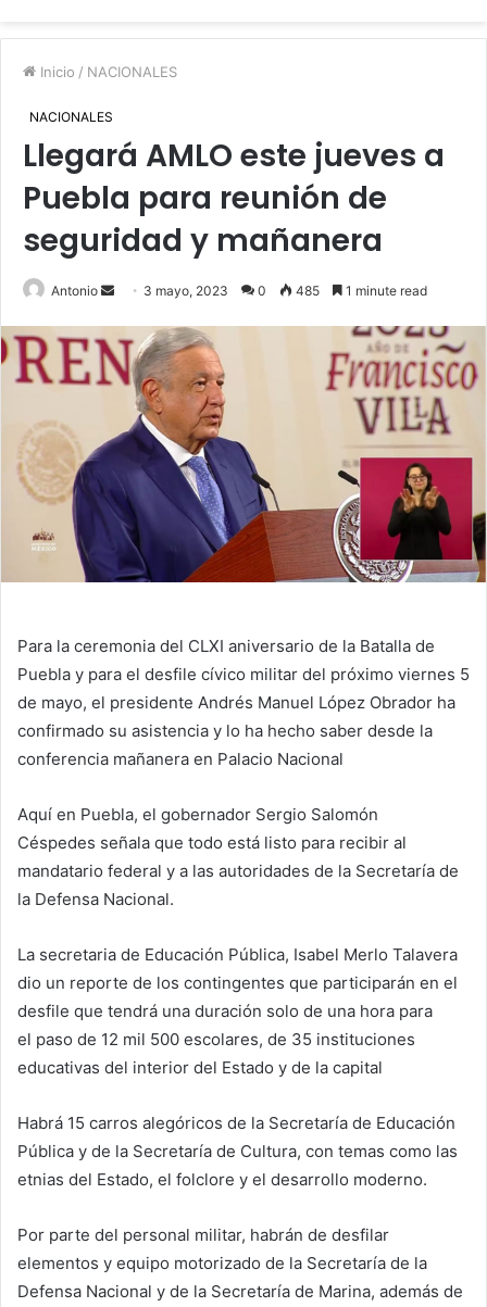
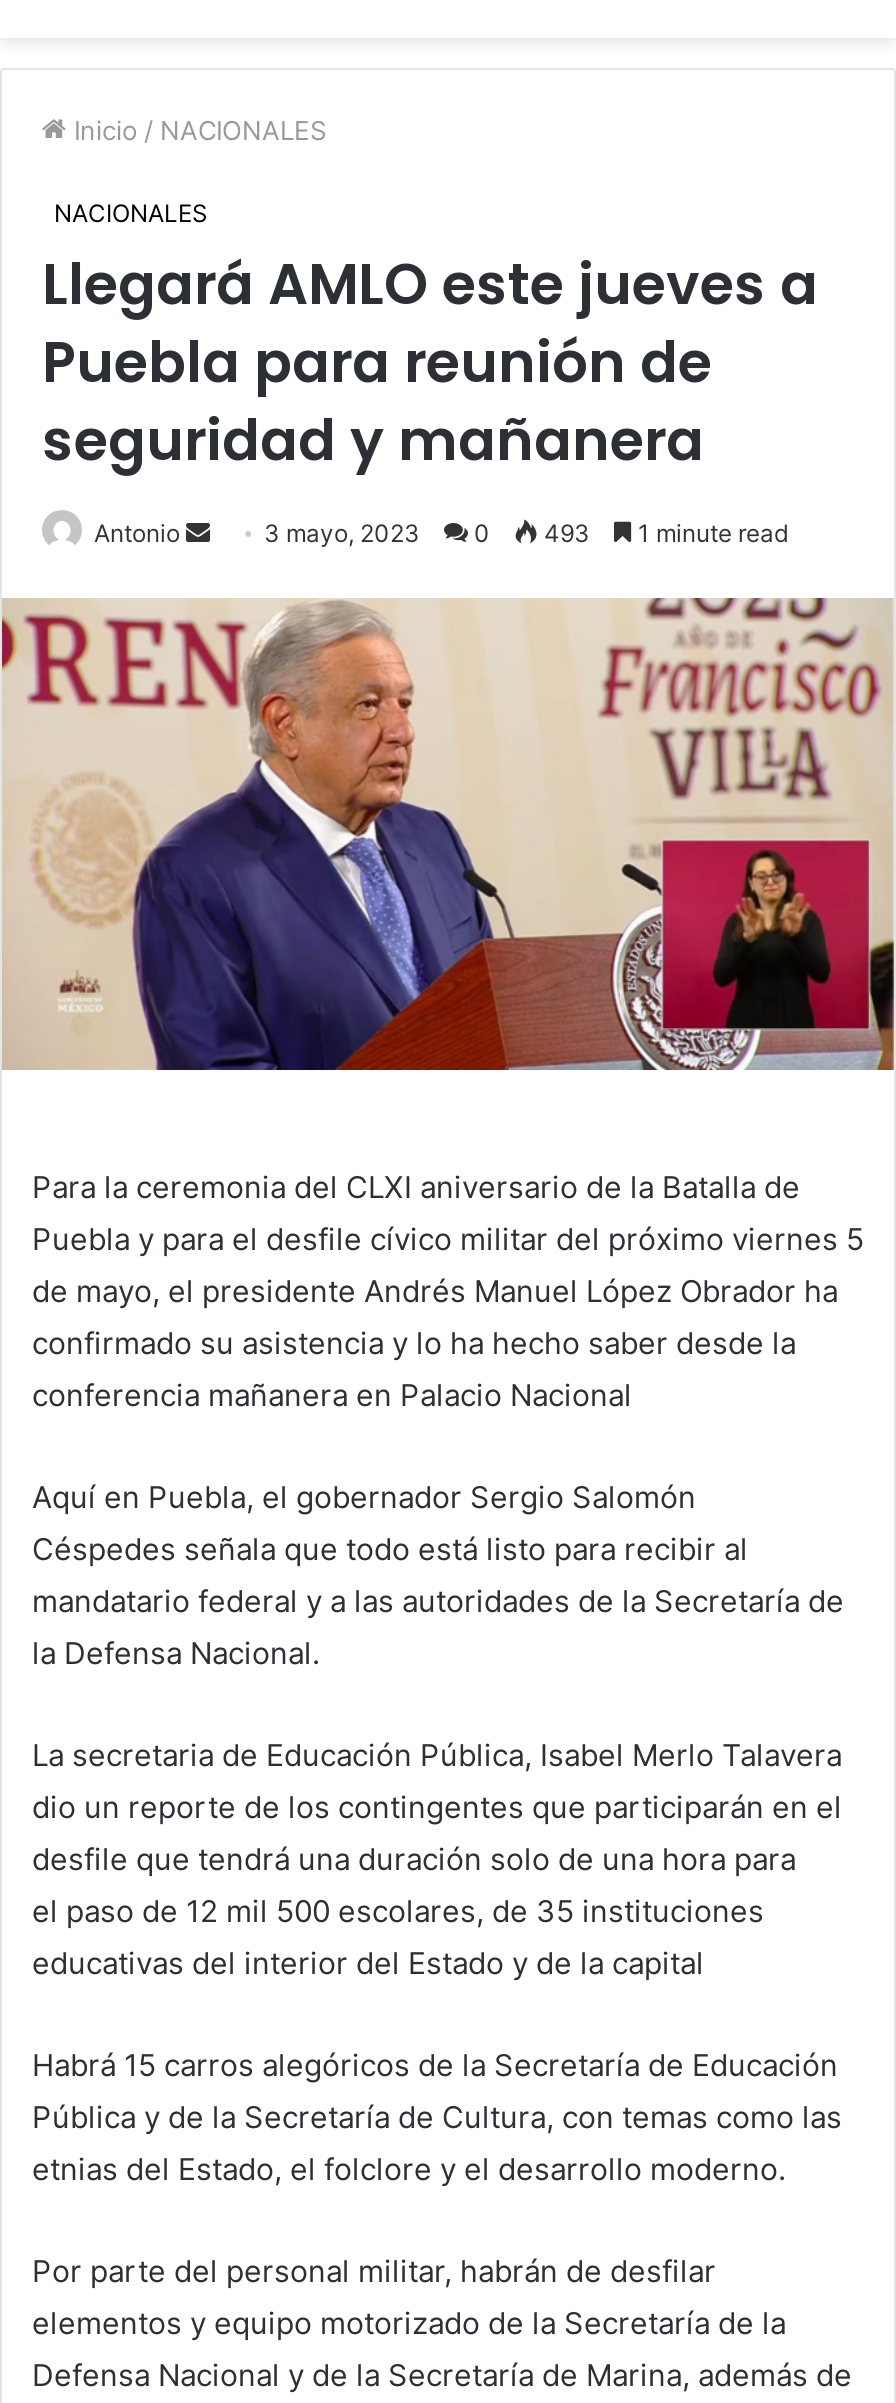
- 485
+ 493
